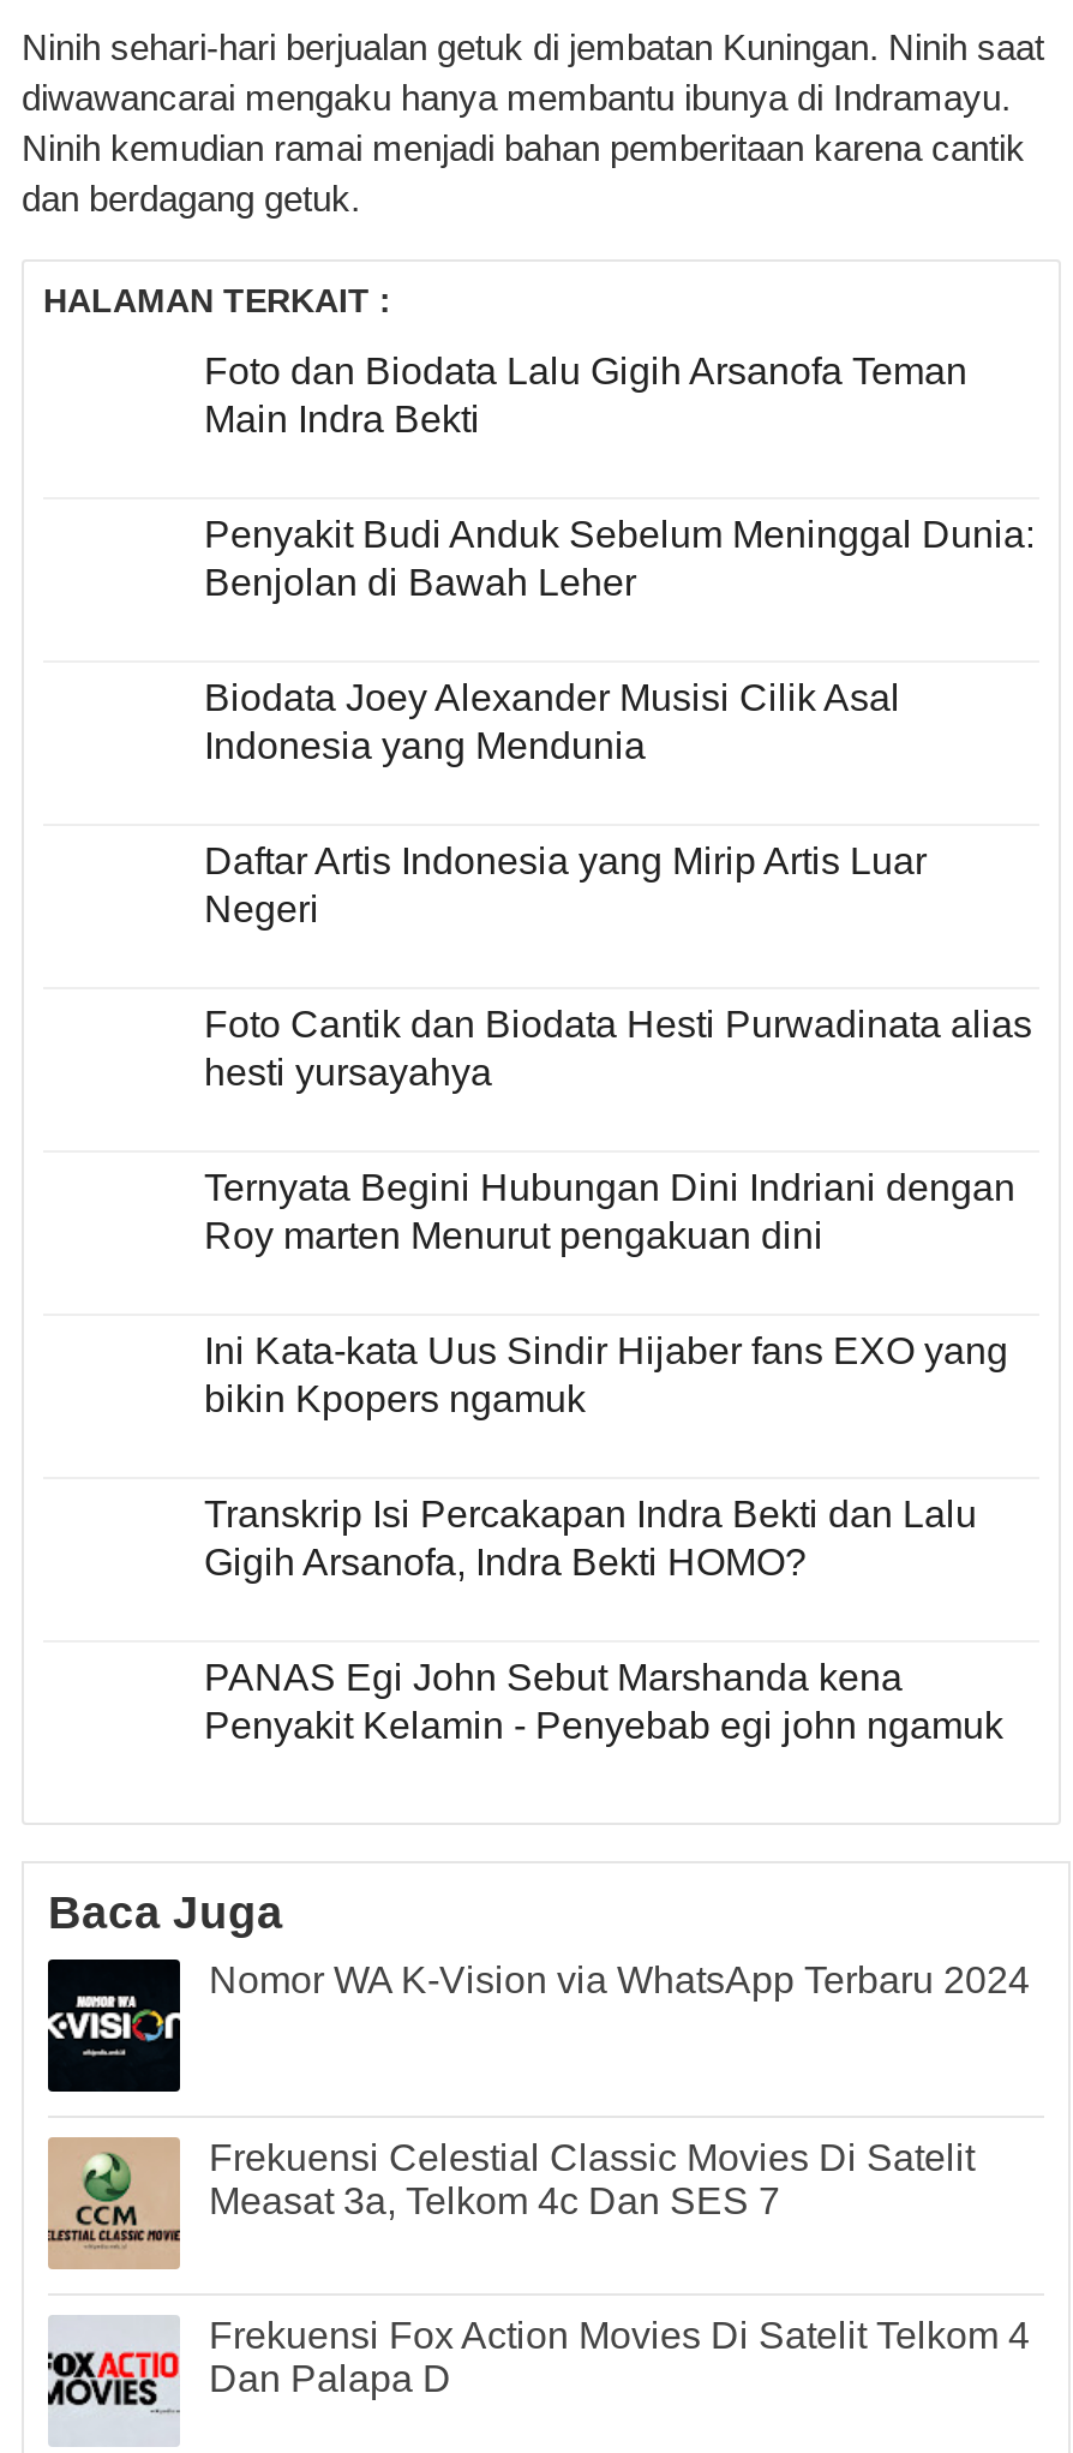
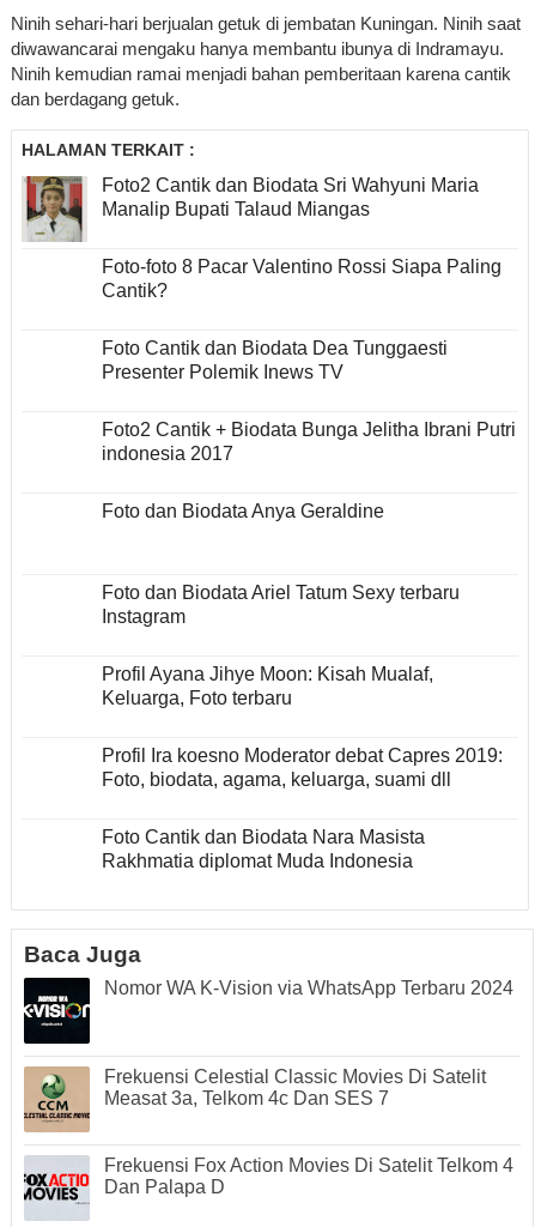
+ [image]

- Foto dan Biodata Lalu Gigih Arsanofa Teman
- Main Indra Bekti
+ Foto2 Cantik dan Biodata Sri Wahyuni Maria
+ Manalip Bupati Talaud Miangas

- Penyakit Budi Anduk Sebelum Meninggal Dunia:
- Benjolan di Bawah Leher
+ Foto-foto 8 Pacar Valentino Rossi Siapa Paling
+ Cantik?

- Biodata Joey Alexander Musisi Cilik Asal
- Indonesia yang Mendunia
+ Foto Cantik dan Biodata Dea Tunggaesti
+ Presenter Polemik Inews TV

- Daftar Artis Indonesia yang Mirip Artis Luar
- Negeri
+ Foto2 Cantik + Biodata Bunga Jelitha Ibrani Putri
+ indonesia 2017

- Foto Cantik dan Biodata Hesti Purwadinata alias
- hesti yursayahya
+ Foto dan Biodata Anya Geraldine

- Ternyata Begini Hubungan Dini Indriani dengan
- Roy marten Menurut pengakuan dini
+ Foto dan Biodata Ariel Tatum Sexy terbaru
+ Instagram

- Ini Kata-kata Uus Sindir Hijaber fans EXO yang
- bikin Kpopers ngamuk
+ Profil Ayana Jihye Moon: Kisah Mualaf,
+ Keluarga, Foto terbaru

- Transkrip Isi Percakapan Indra Bekti dan Lalu
- Gigih Arsanofa, Indra Bekti HOMO?
+ Profil Ira koesno Moderator debat Capres 2019:
+ Foto, biodata, agama, keluarga, suami dll

- PANAS Egi John Sebut Marshanda kena
- Penyakit Kelamin - Penyebab egi john ngamuk
+ Foto Cantik dan Biodata Nara Masista
+ Rakhmatia diplomat Muda Indonesia
